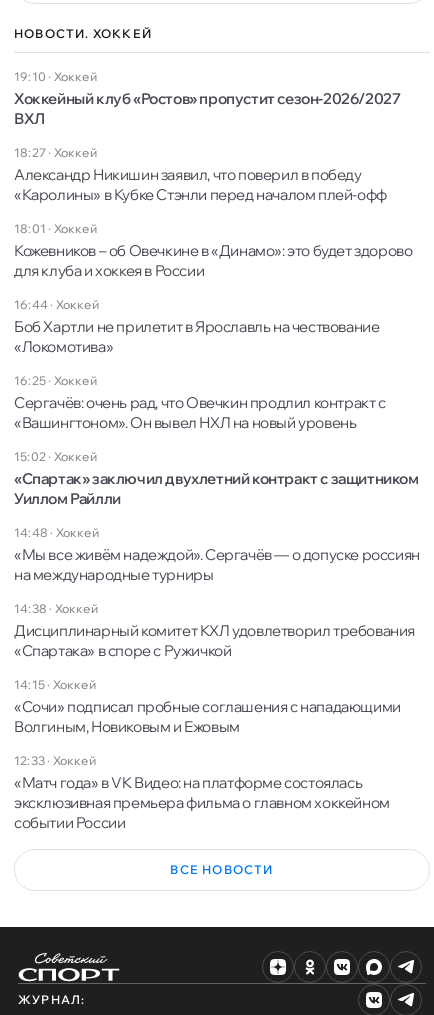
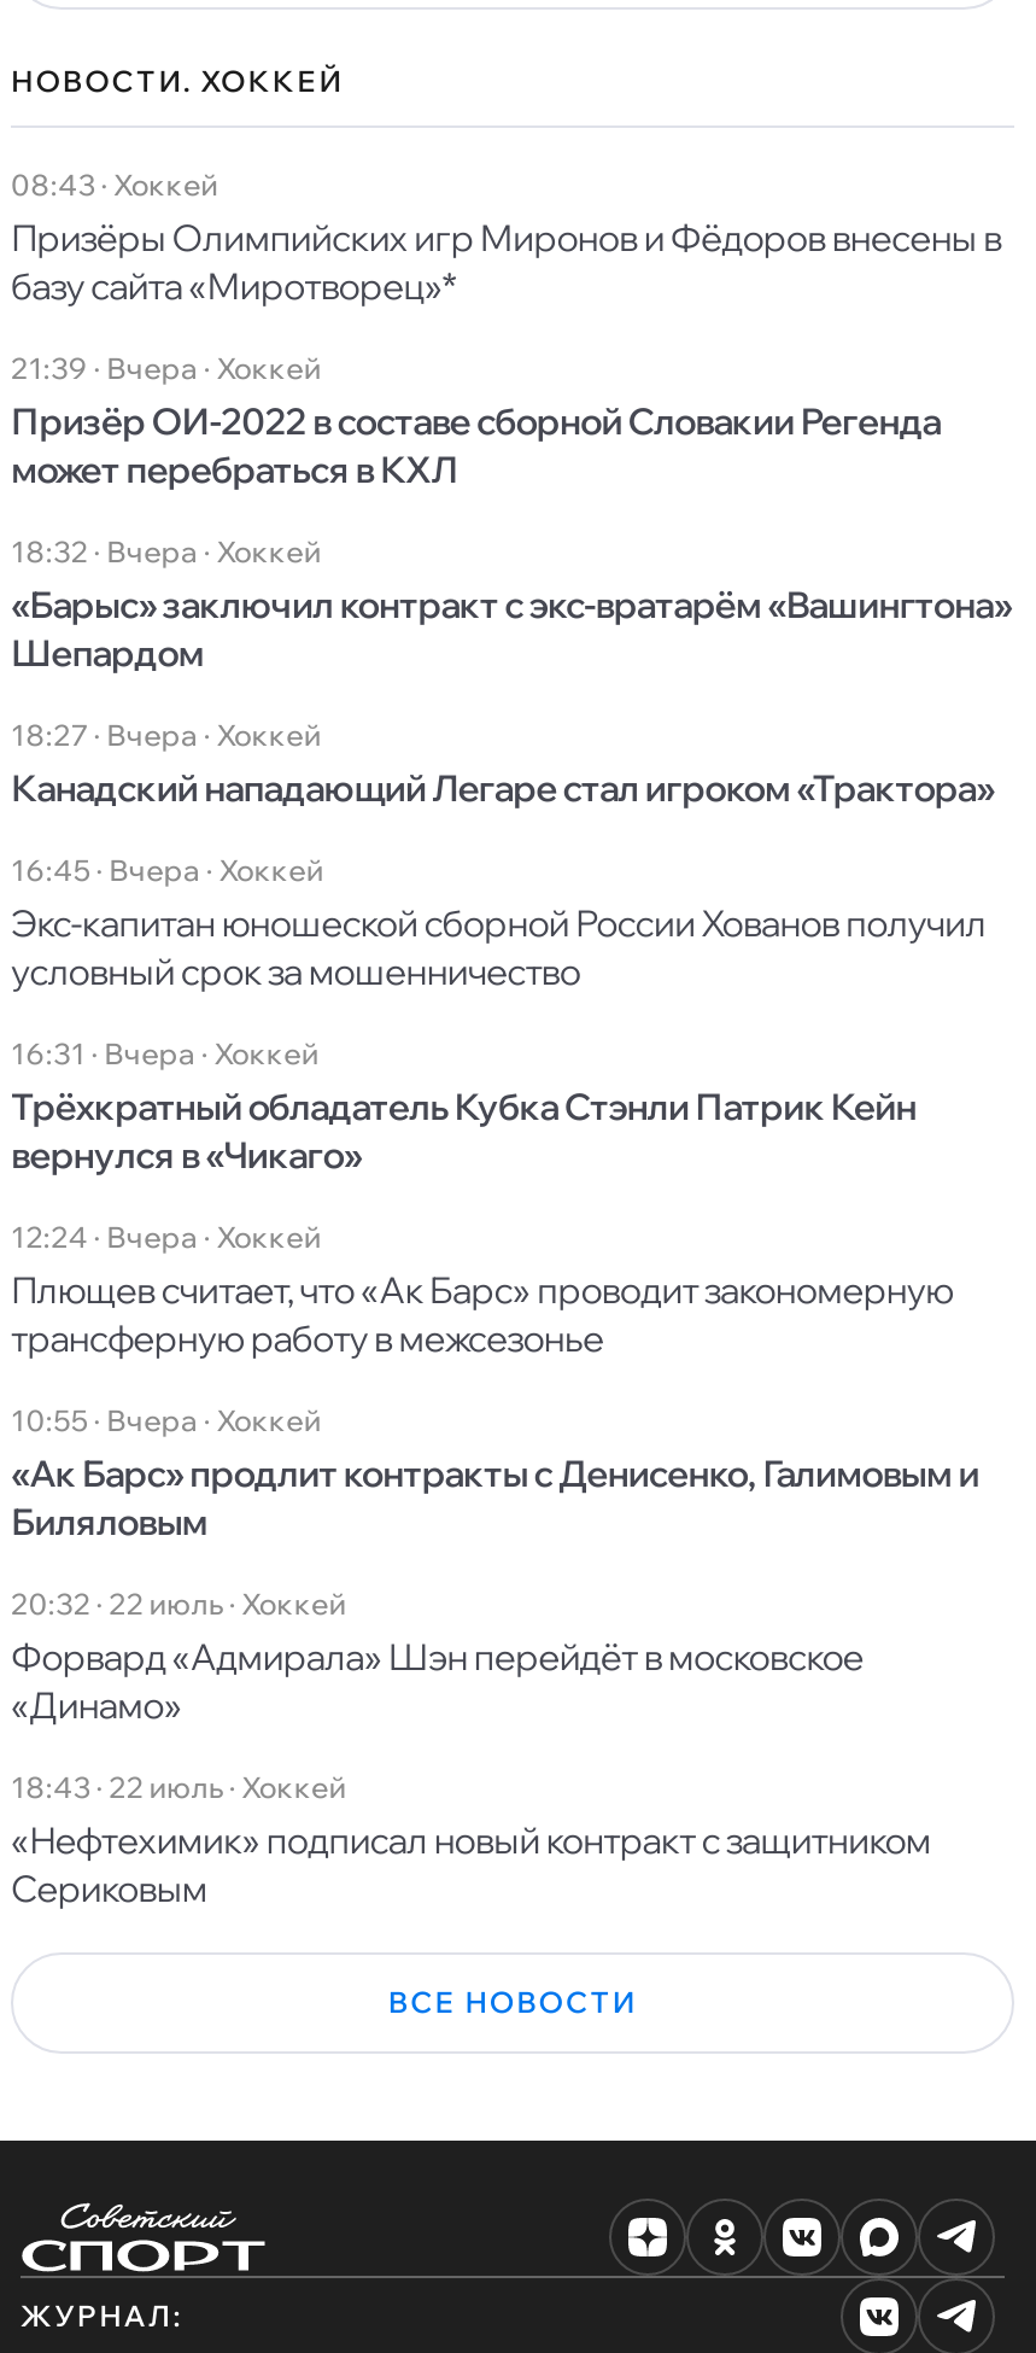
- 19:10 · Хоккей
- Хоккейный клуб «Ростов» пропустит сезон-2026/2027
- ВХЛ
+ 08:43 · Хоккей
+ Призёры Олимпийских игр Миронов и Фёдоров внесены в
+ базу сайта «Миротворец»*

- 18:27 · Хоккей
- Александр Никишин заявил, что поверил в победу
- «Каролины» в Кубке Стэнли перед началом плей-офф
+ 21:39 · Вчера · Хоккей
+ Призёр ОИ-2022 в составе сборной Словакии Регенда
+ может перебраться в КХЛ

- 18:01 · Хоккей
- Кожевников – об Овечкине в «Динамо»: это будет здорово
- для клуба и хоккея в России
+ 18:32 · Вчера · Хоккей
+ «Барыс» заключил контракт с экс-вратарём «Вашингтона»
+ Шепардом

- 16:44 · Хоккей
- Боб Хартли не прилетит в Ярославль на чествование
- «Локомотива»
+ 18:27 · Вчера · Хоккей
+ Канадский нападающий Легаре стал игроком «Трактора»

- 16:25 · Хоккей
- Сергачёв: очень рад, что Овечкин продлил контракт с
- «Вашингтоном». Он вывел НХЛ на новый уровень
+ 16:45 · Вчера · Хоккей
+ Экс-капитан юношеской сборной России Хованов получил
+ условный срок за мошенничество

- 15:02 · Хоккей
- «Спартак» заключил двухлетний контракт с защитником
- Уиллом Райлли
+ 16:31 · Вчера · Хоккей
+ Трёхкратный обладатель Кубка Стэнли Патрик Кейн
+ вернулся в «Чикаго»

- 14:48 · Хоккей
- «Мы все живём надеждой». Сергачёв — о допуске россиян
- на международные турниры
+ 12:24 · Вчера · Хоккей
+ Плющев считает, что «Ак Барс» проводит закономерную
+ трансферную работу в межсезонье

- 14:38 · Хоккей
- Дисциплинарный комитет КХЛ удовлетворил требования
- «Спартака» в споре с Ружичкой
+ 10:55 · Вчера · Хоккей
+ «Ак Барс» продлит контракты с Денисенко, Галимовым и
+ Биляловым

- 14:15 · Хоккей
- «Сочи» подписал пробные соглашения с нападающими
- Волгиным, Новиковым и Ежовым
+ 20:32 · 22 июль · Хоккей
+ Форвард «Адмирала» Шэн перейдёт в московское
+ «Динамо»

- 12:33 · Хоккей
- «Матч года» в VK Видео: на платформе состоялась
- эксклюзивная премьера фильма о главном хоккейном
- событии России
+ 18:43 · 22 июль · Хоккей
+ «Нефтехимик» подписал новый контракт с защитником
+ Сериковым
